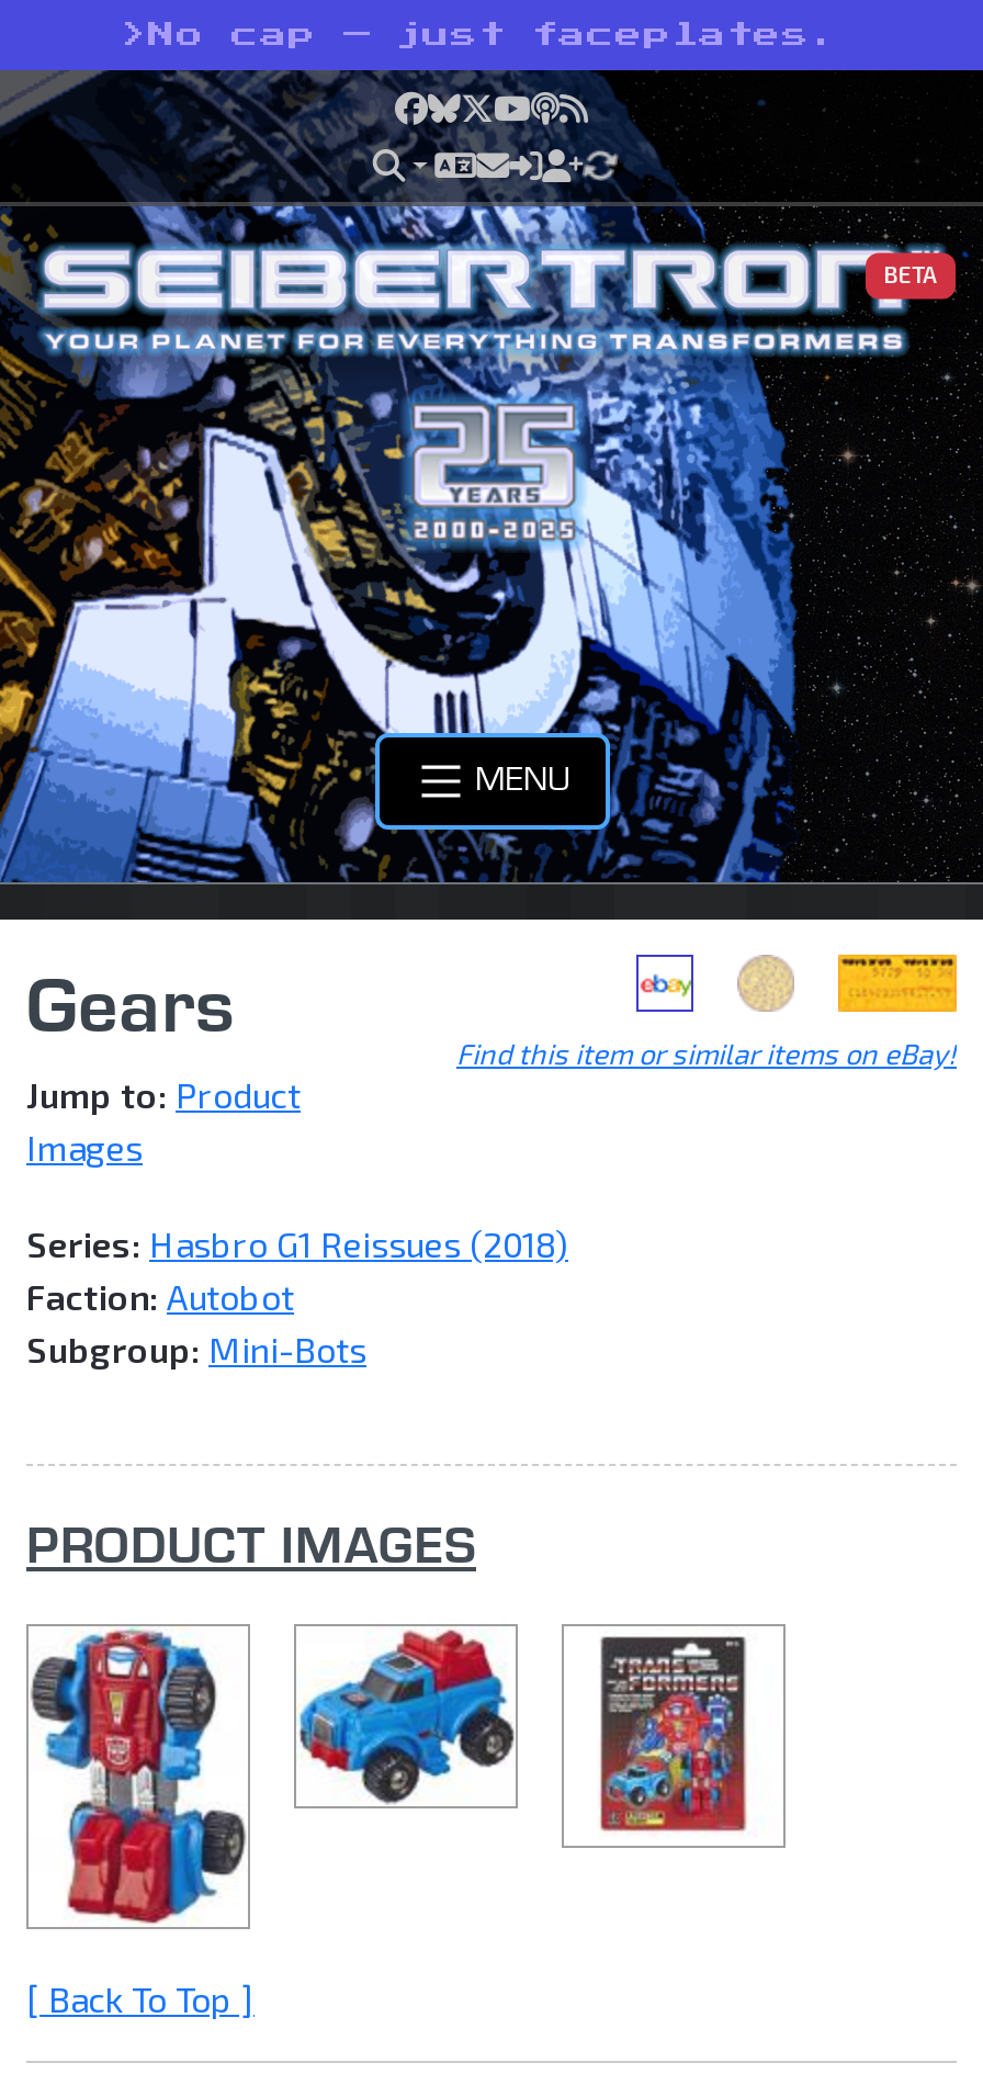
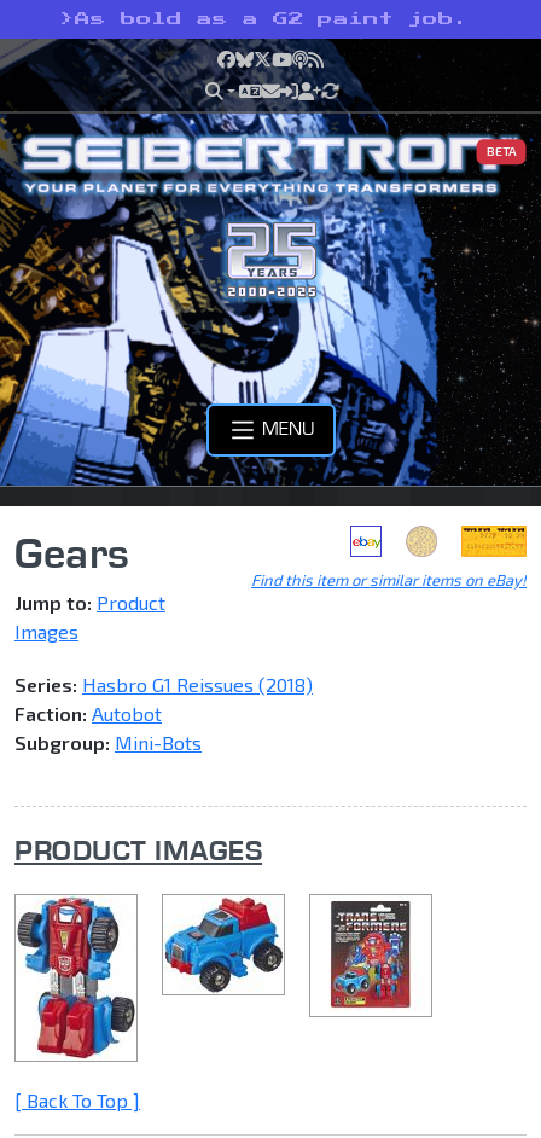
- > No cap — just faceplates.
+ > As bold as a G2 paint job.
